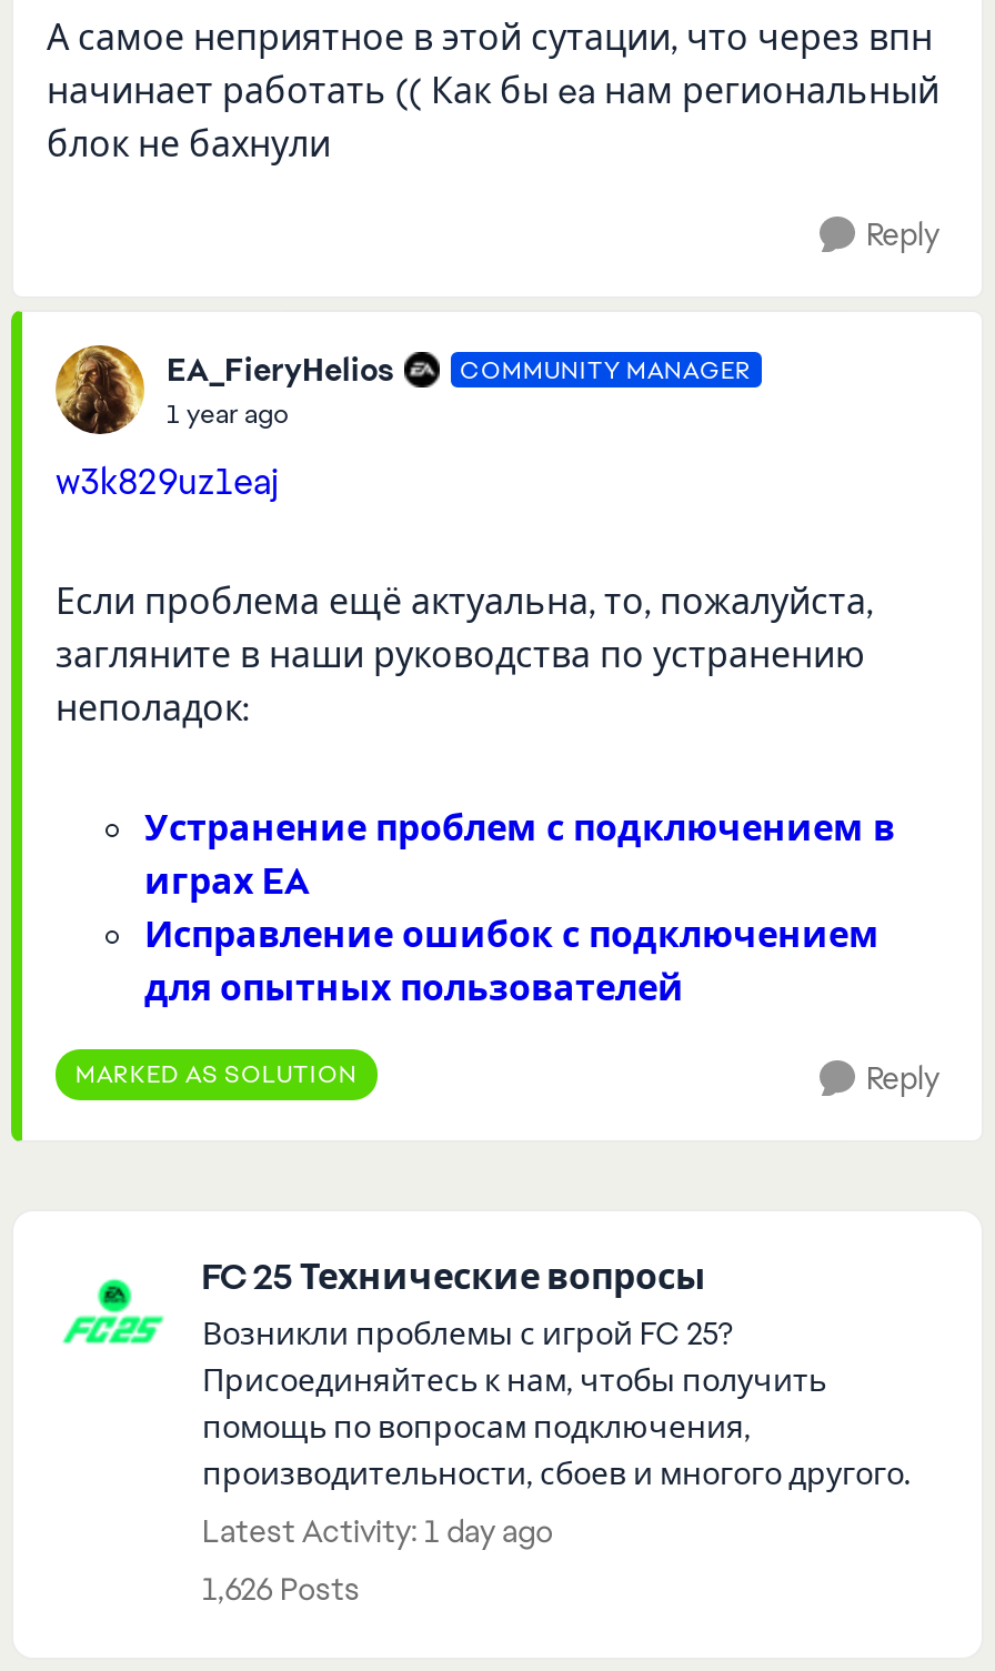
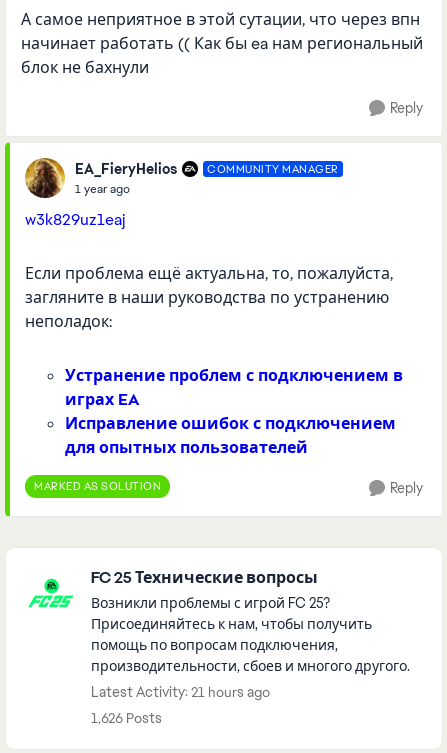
- Latest Activity: 1 day ago
+ Latest Activity: 21 hours ago
